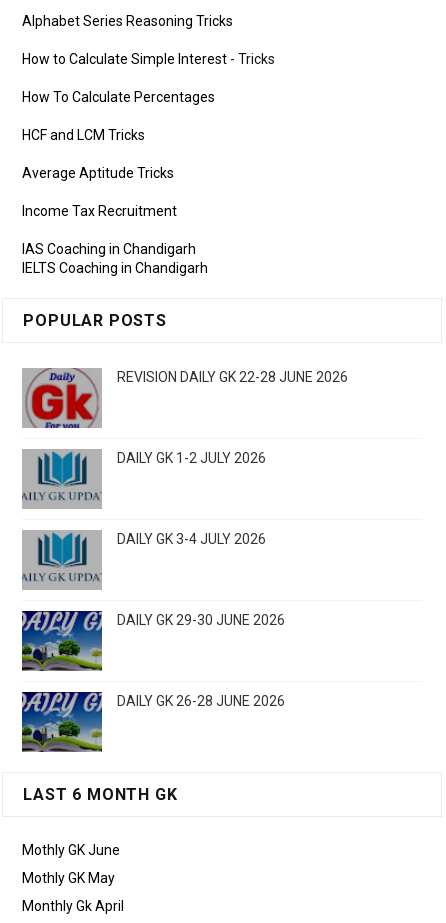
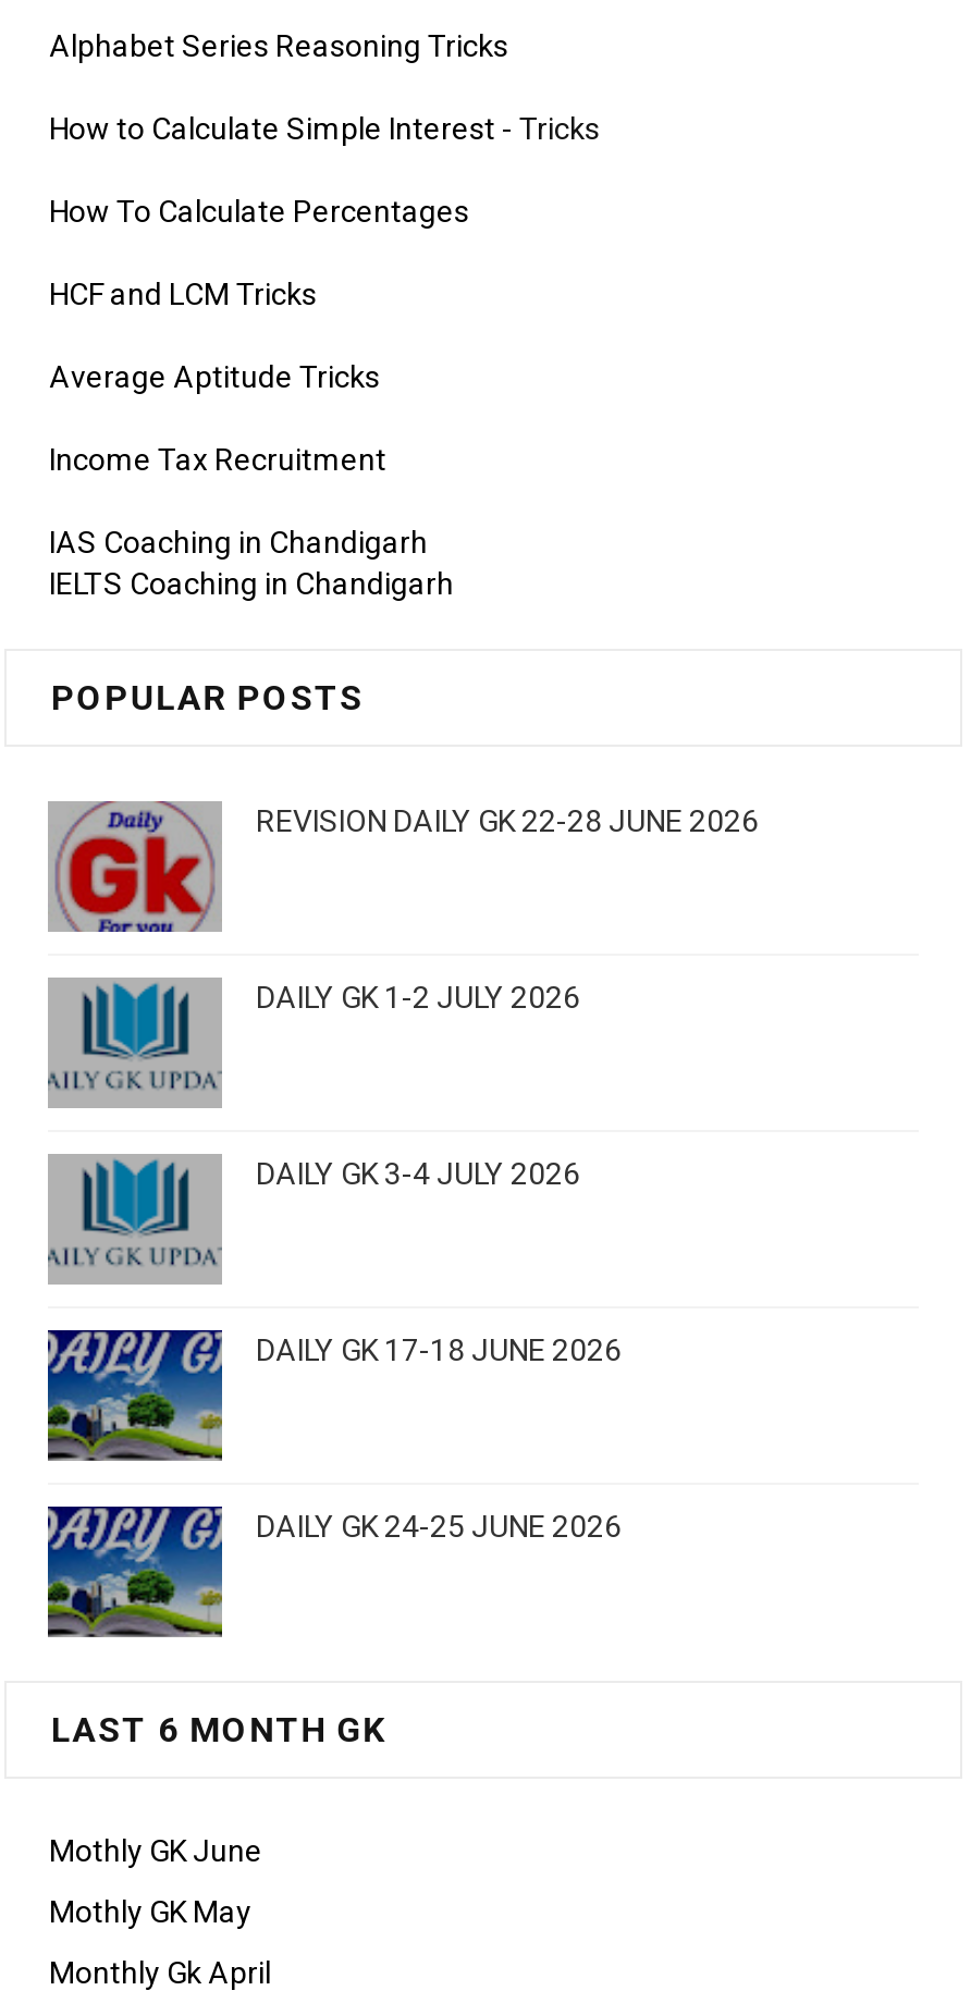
- DAILY GK 29-30 JUNE 2026
+ DAILY GK 17-18 JUNE 2026

- DAILY GK 26-28 JUNE 2026
+ DAILY GK 24-25 JUNE 2026
